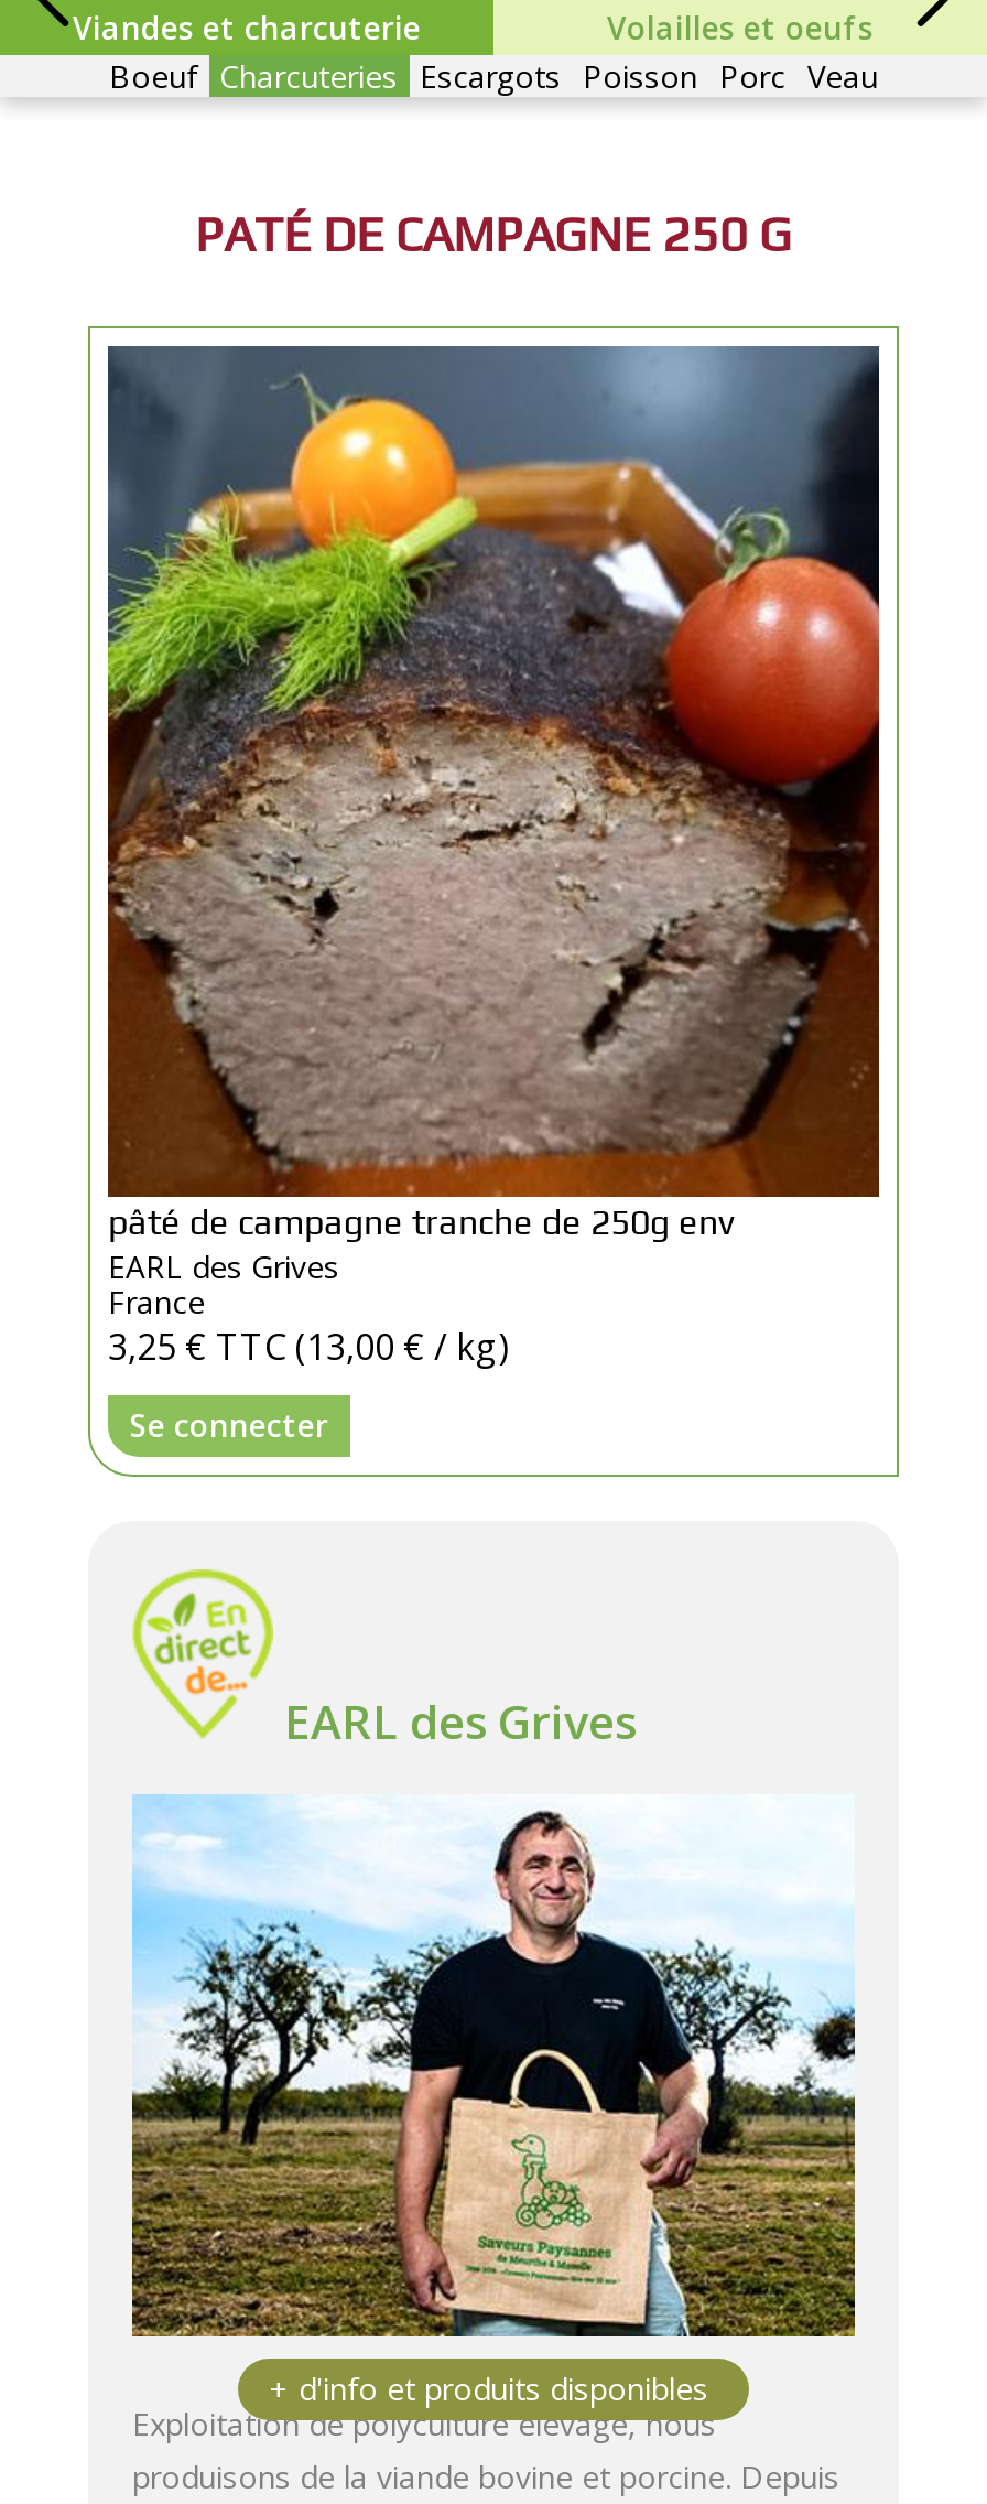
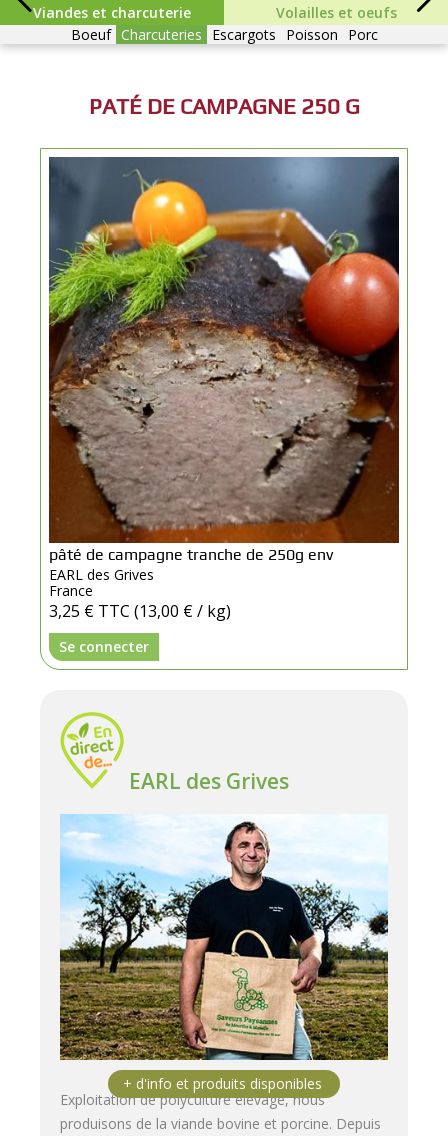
- Boeuf Charcuteries Escargots Poisson Porc Veau
+ Boeuf Charcuteries Escargots Poisson Porc
